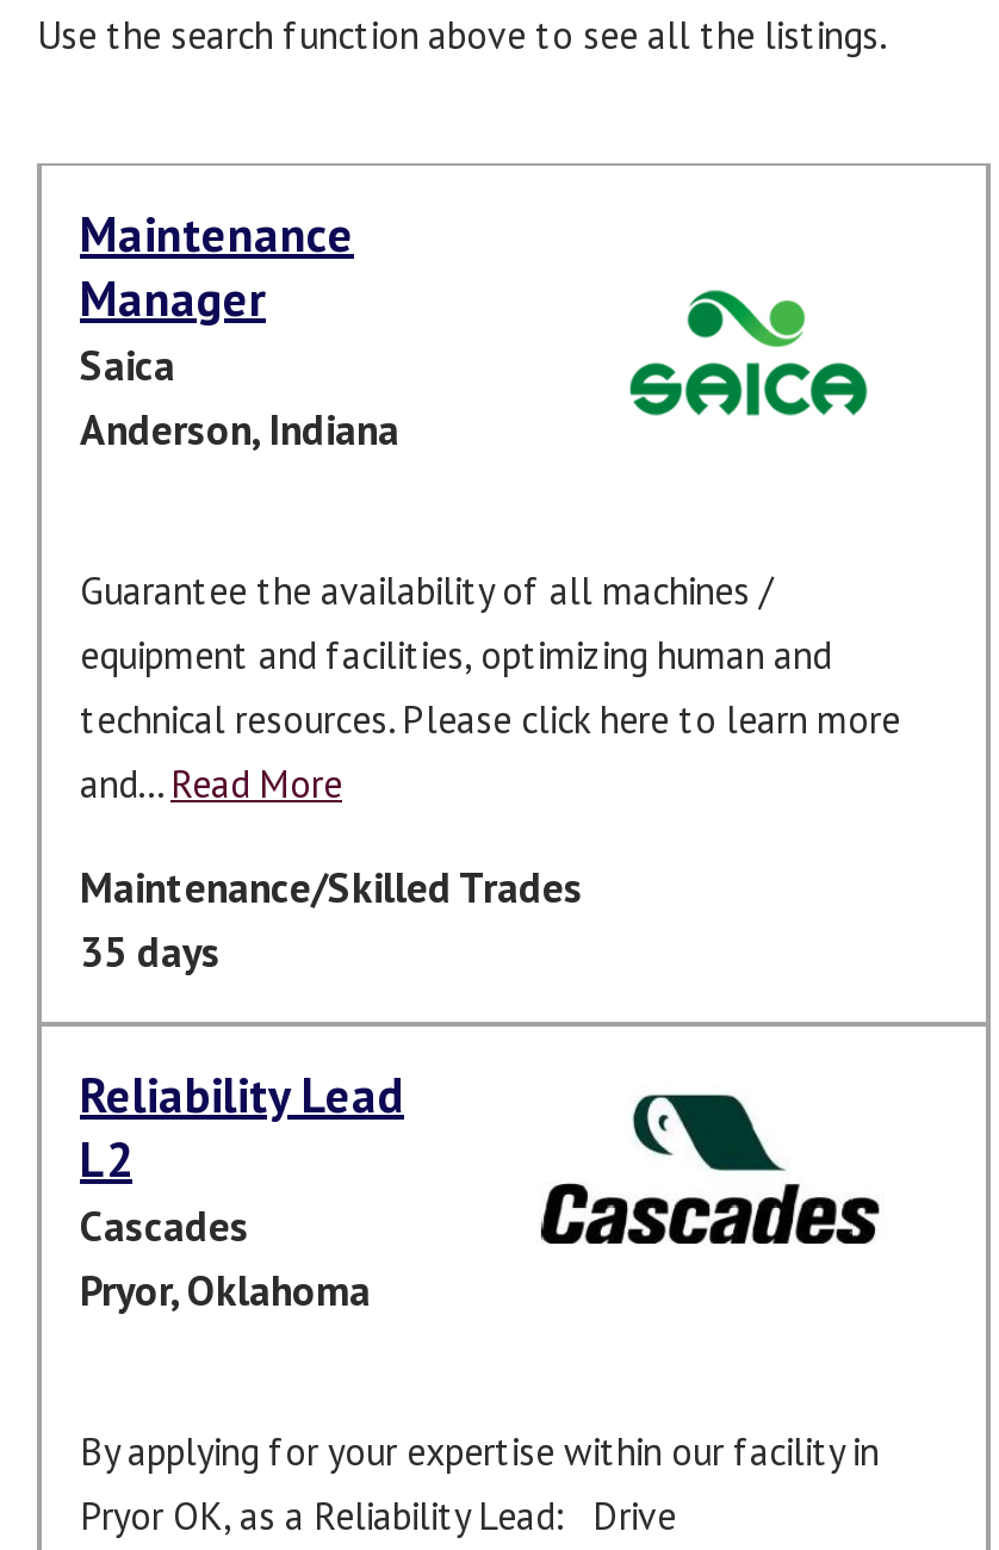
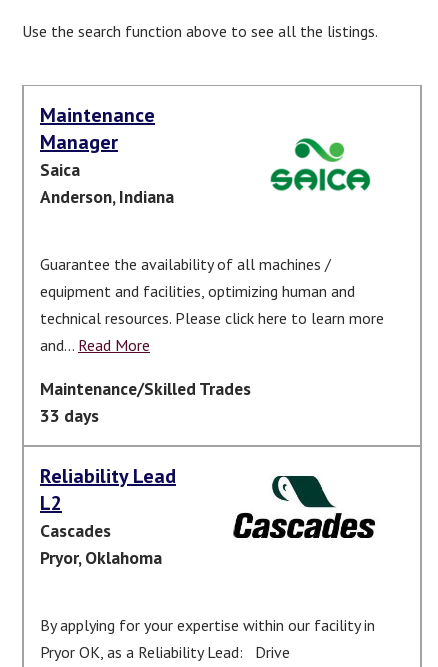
- 35 days
+ 33 days
